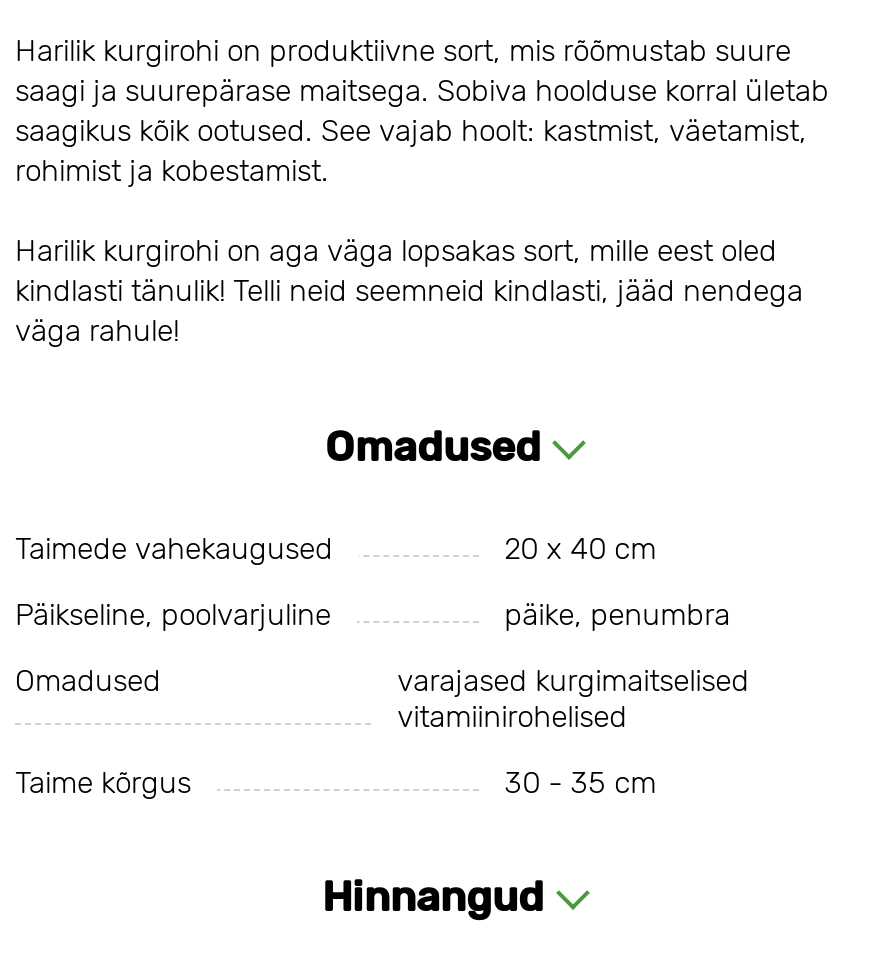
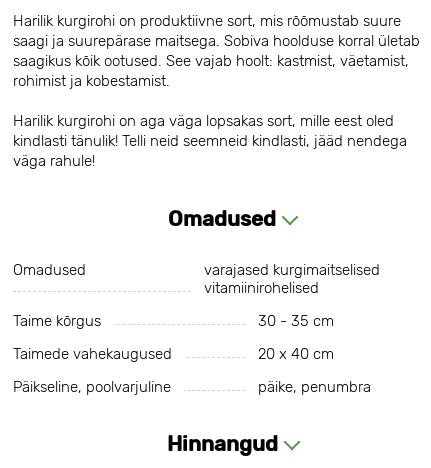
moved down: Taimede vahekaugused | 20 х 40 cm | Päikseline, poolvarjuline | päike, penumbra

moved up: Omadused | varajased kurgimaitselised | vitamiinirohelised | Taime kõrgus | 30 - 35 cm
